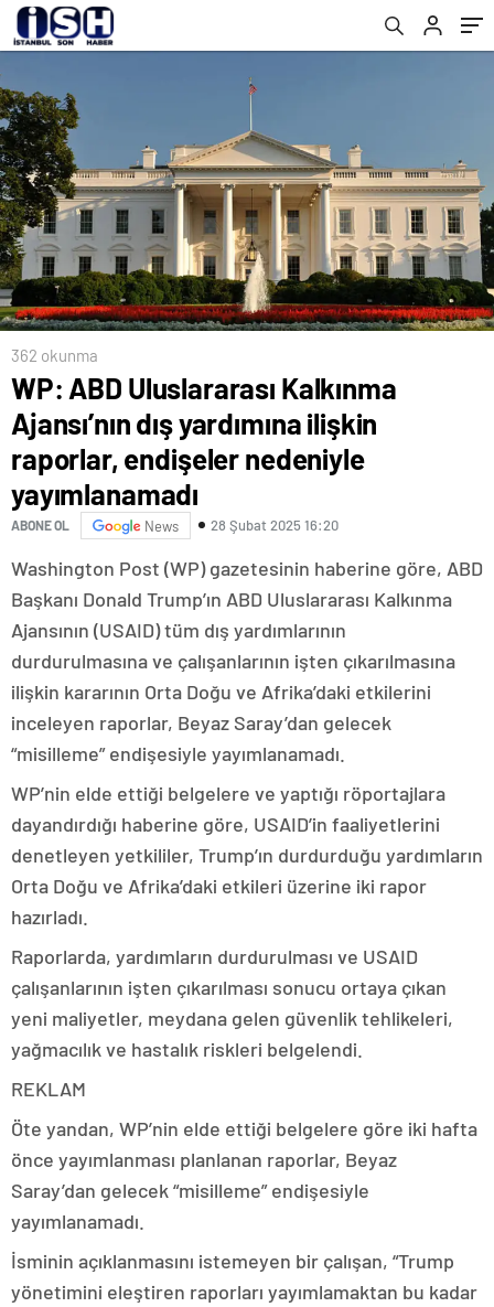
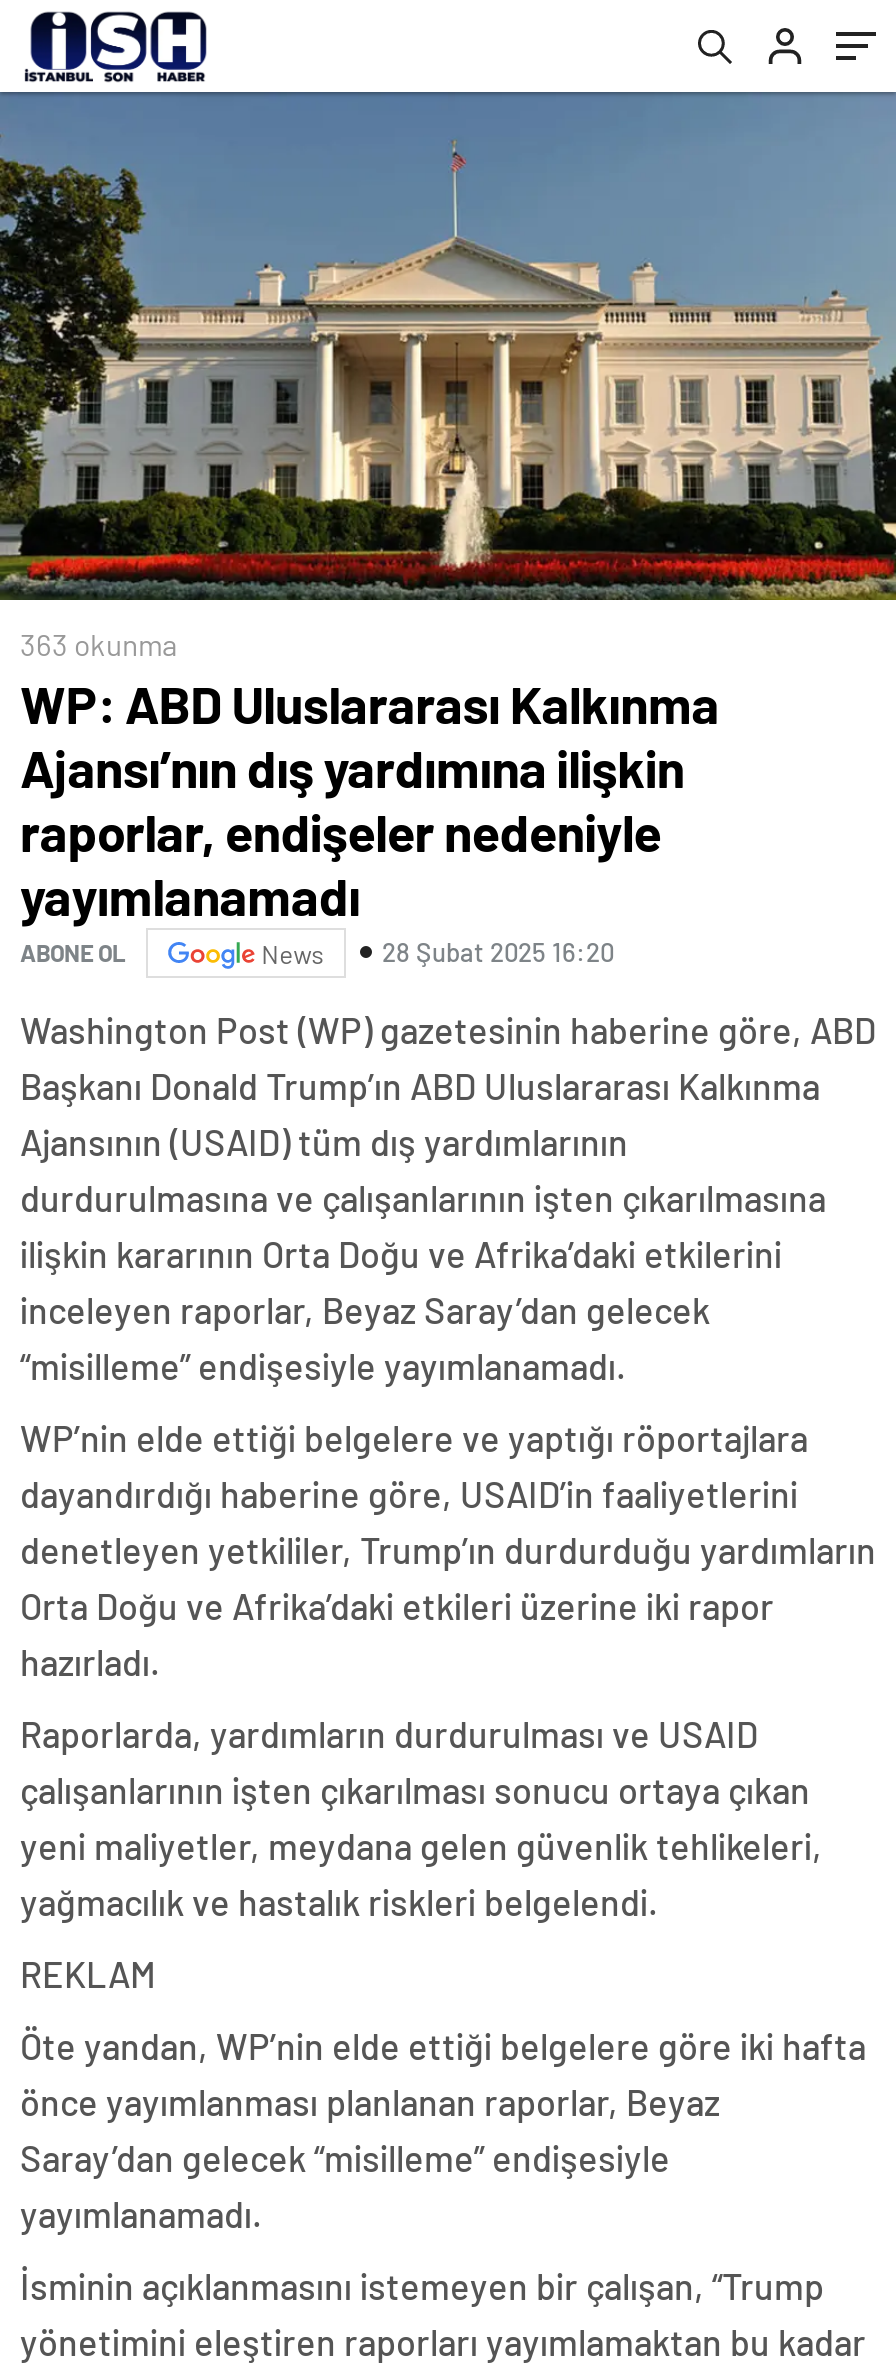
- 362 okunma
+ 363 okunma
